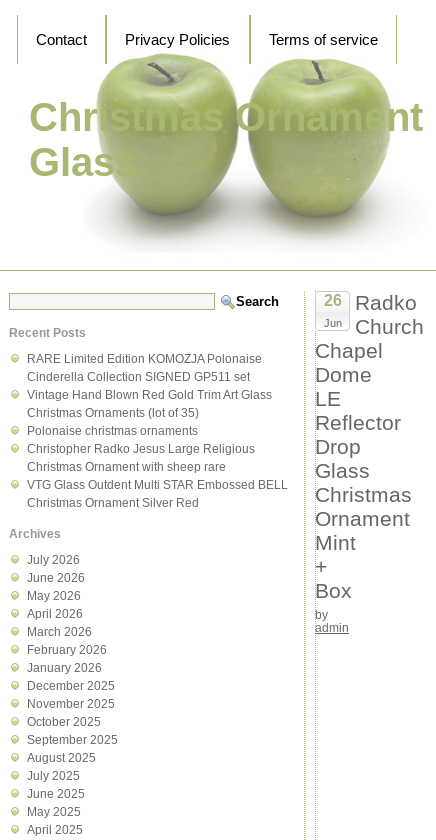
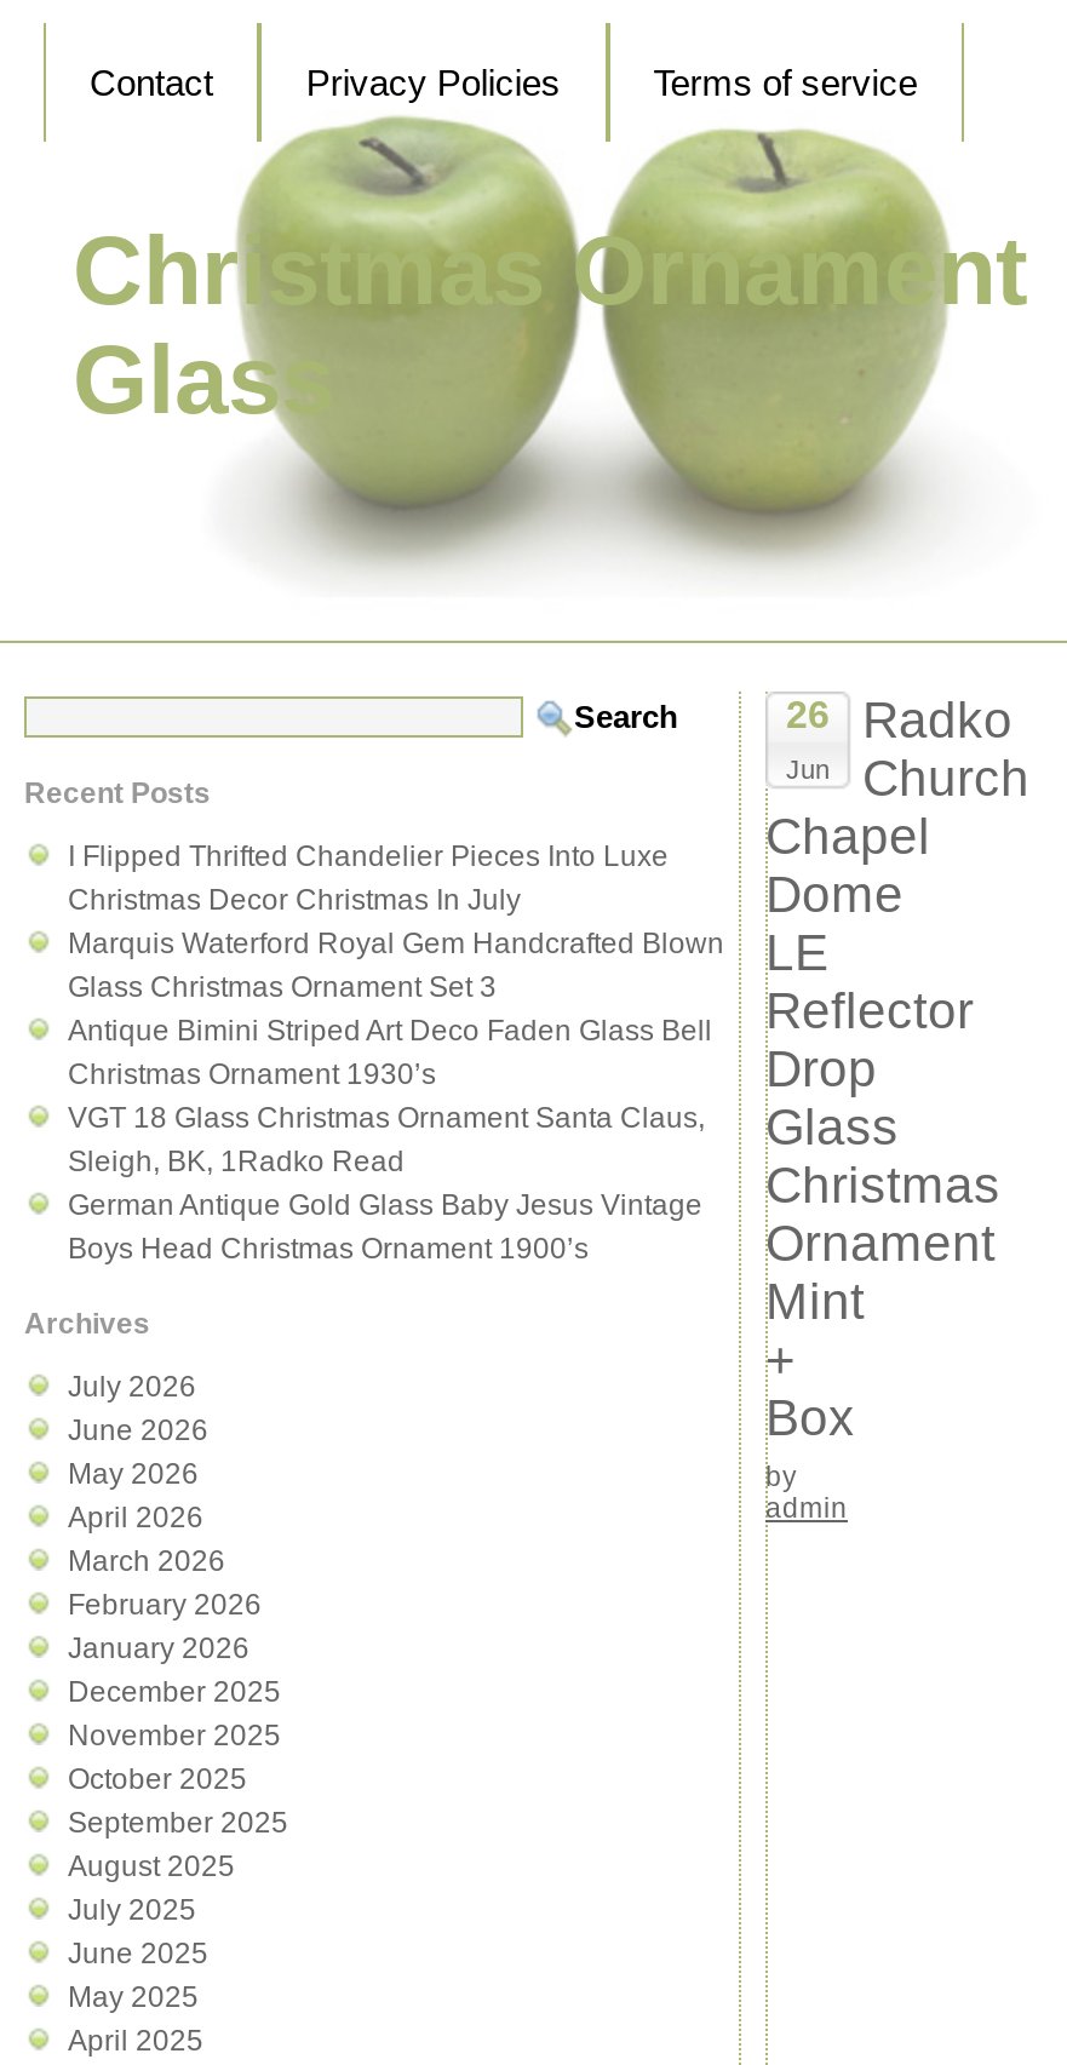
- RARE Limited Edition KOMOZJA Polonaise
- Cinderella Collection SIGNED GP511 set
- Vintage Hand Blown Red Gold Trim Art Glass
- Christmas Ornaments (lot of 35)
- Polonaise christmas ornaments
- Christopher Radko Jesus Large Religious
- Christmas Ornament with sheep rare
- VTG Glass Outdent Multi STAR Embossed BELL
- Christmas Ornament Silver Red
+ I Flipped Thrifted Chandelier Pieces Into Luxe
+ Christmas Decor Christmas In July
+ Marquis Waterford Royal Gem Handcrafted Blown
+ Glass Christmas Ornament Set 3
+ Antique Bimini Striped Art Deco Faden Glass Bell
+ Christmas Ornament 1930’s
+ VGT 18 Glass Christmas Ornament Santa Claus,
+ Sleigh, BK, 1Radko Read
+ German Antique Gold Glass Baby Jesus Vintage
+ Boys Head Christmas Ornament 1900’s
